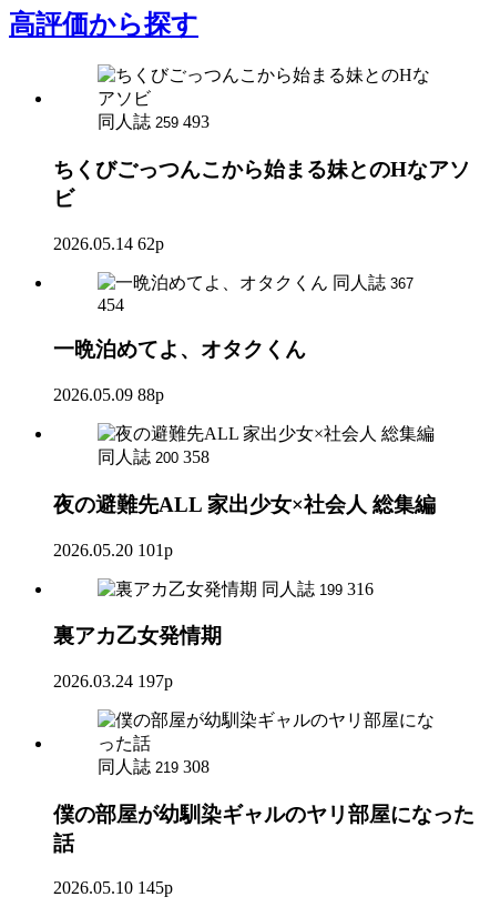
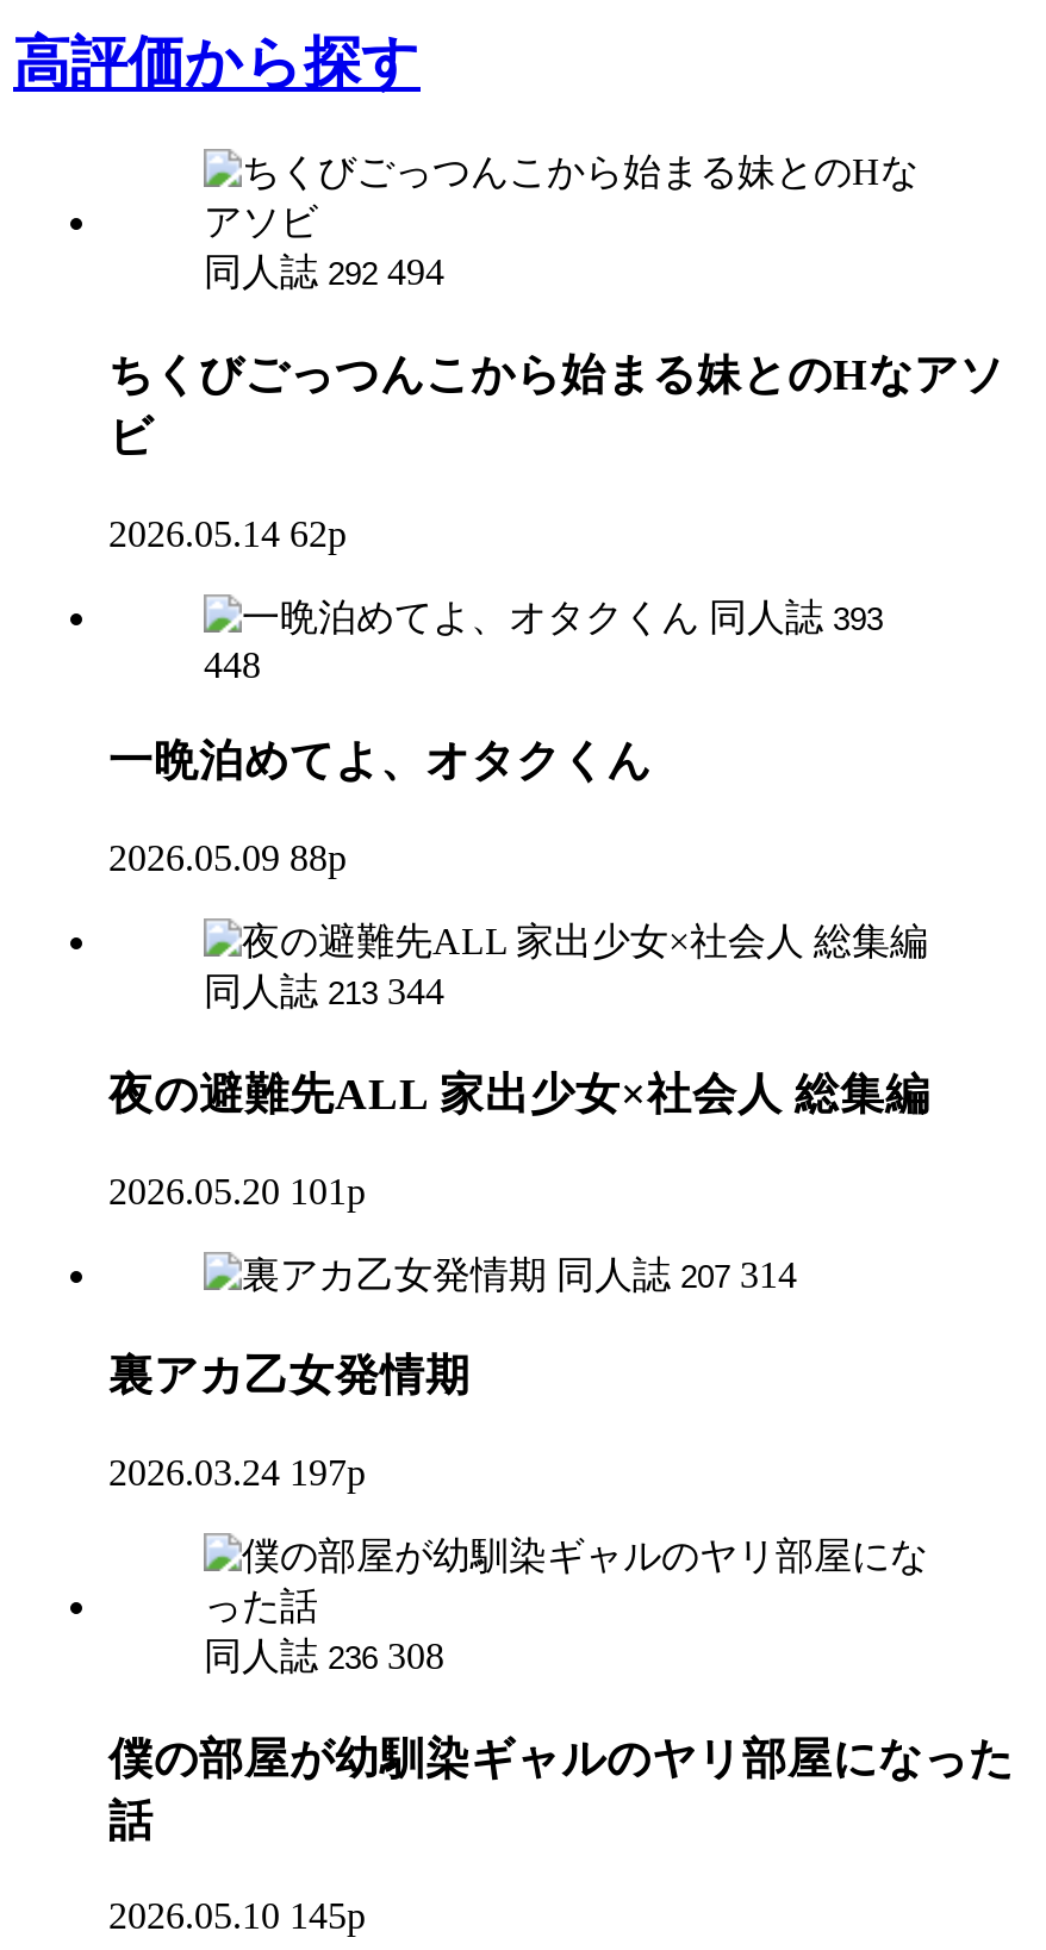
- 同人誌 259 493
+ 同人誌 292 494

- 同人誌 367
+ 同人誌 393

- 454
+ 448

- 同人誌 200 358
+ 同人誌 213 344

- 同人誌 199 316
+ 同人誌 207 314

- 同人誌 219 308
+ 同人誌 236 308
